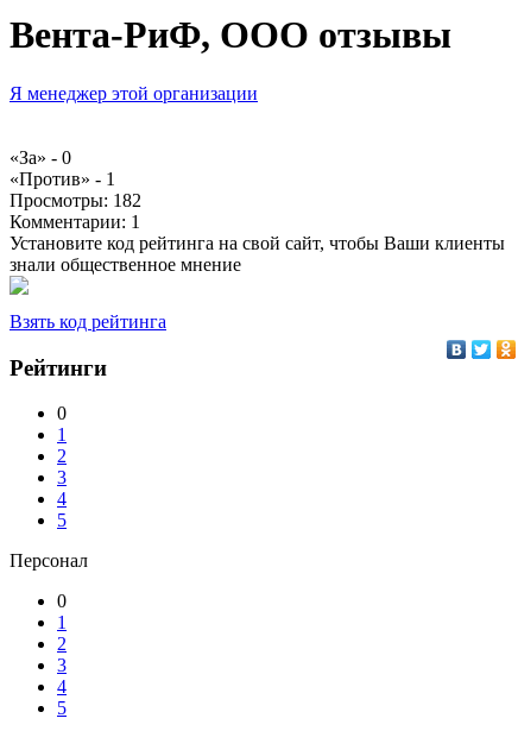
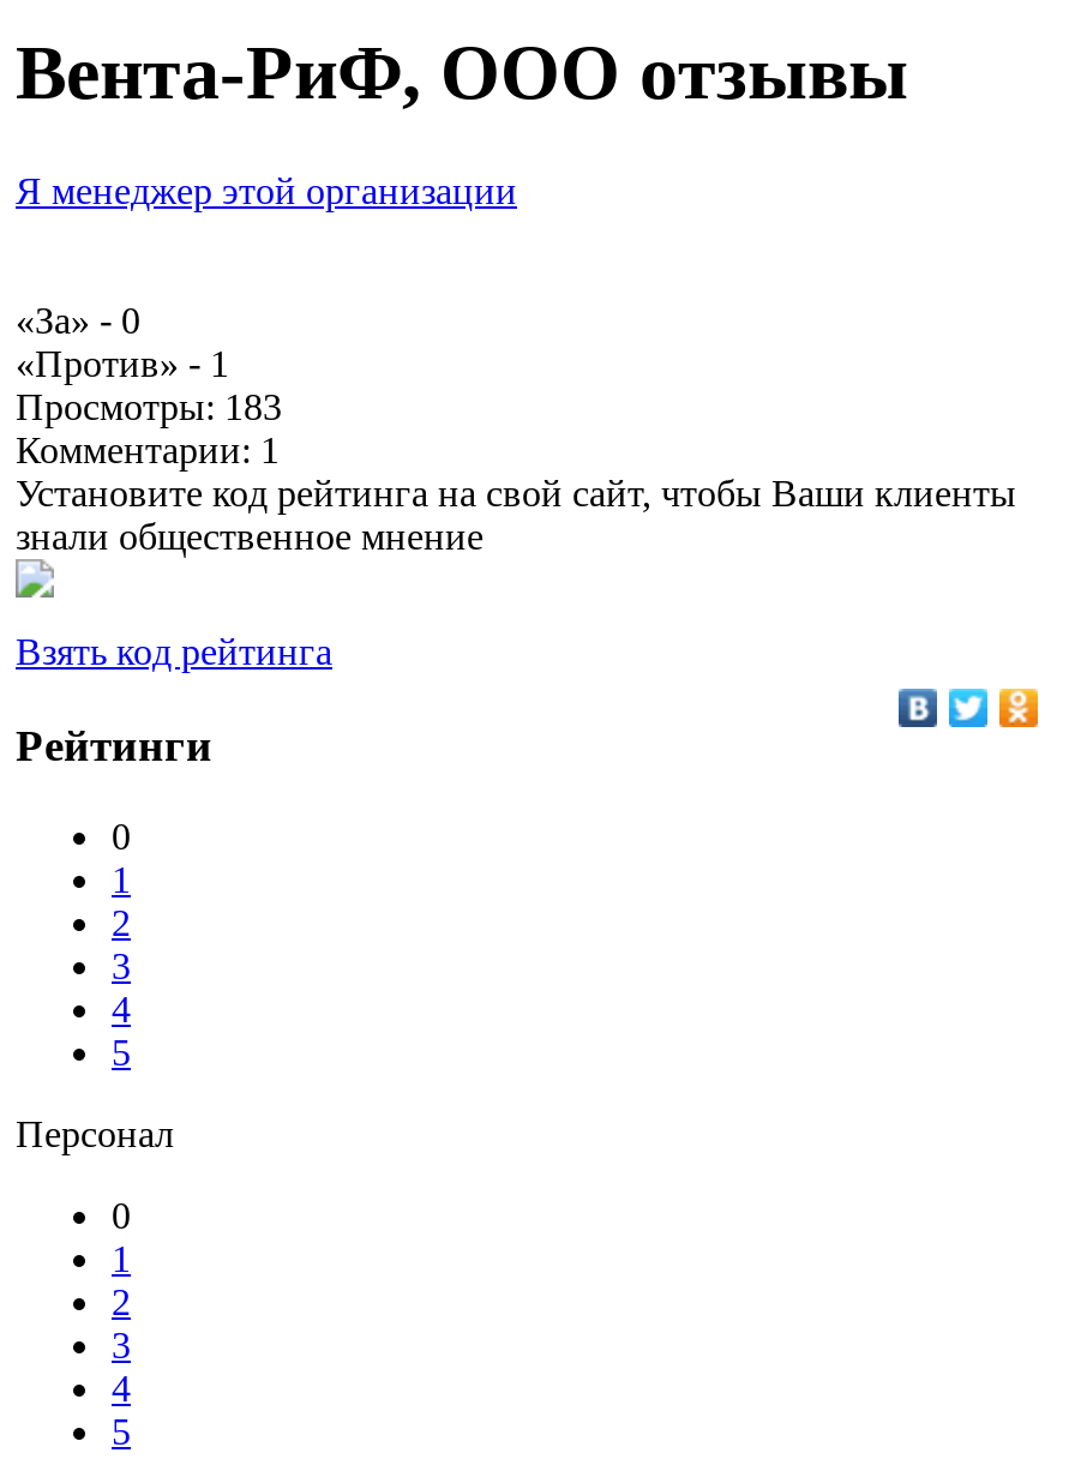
- Просмотры: 182
+ Просмотры: 183
